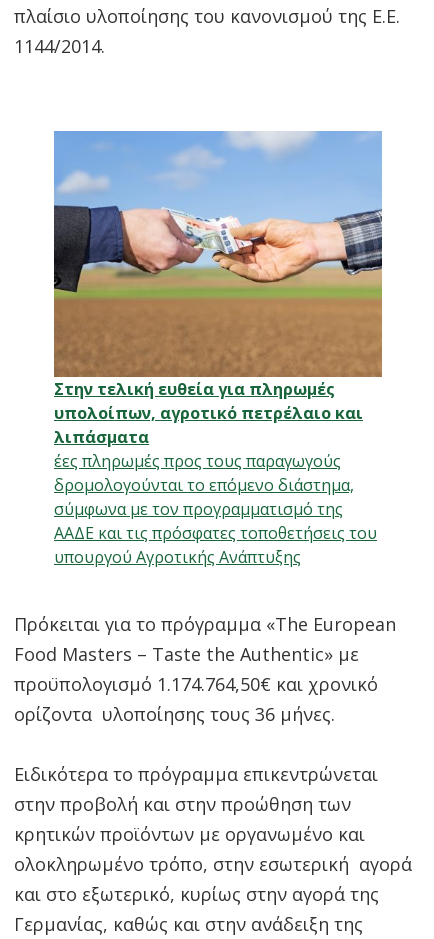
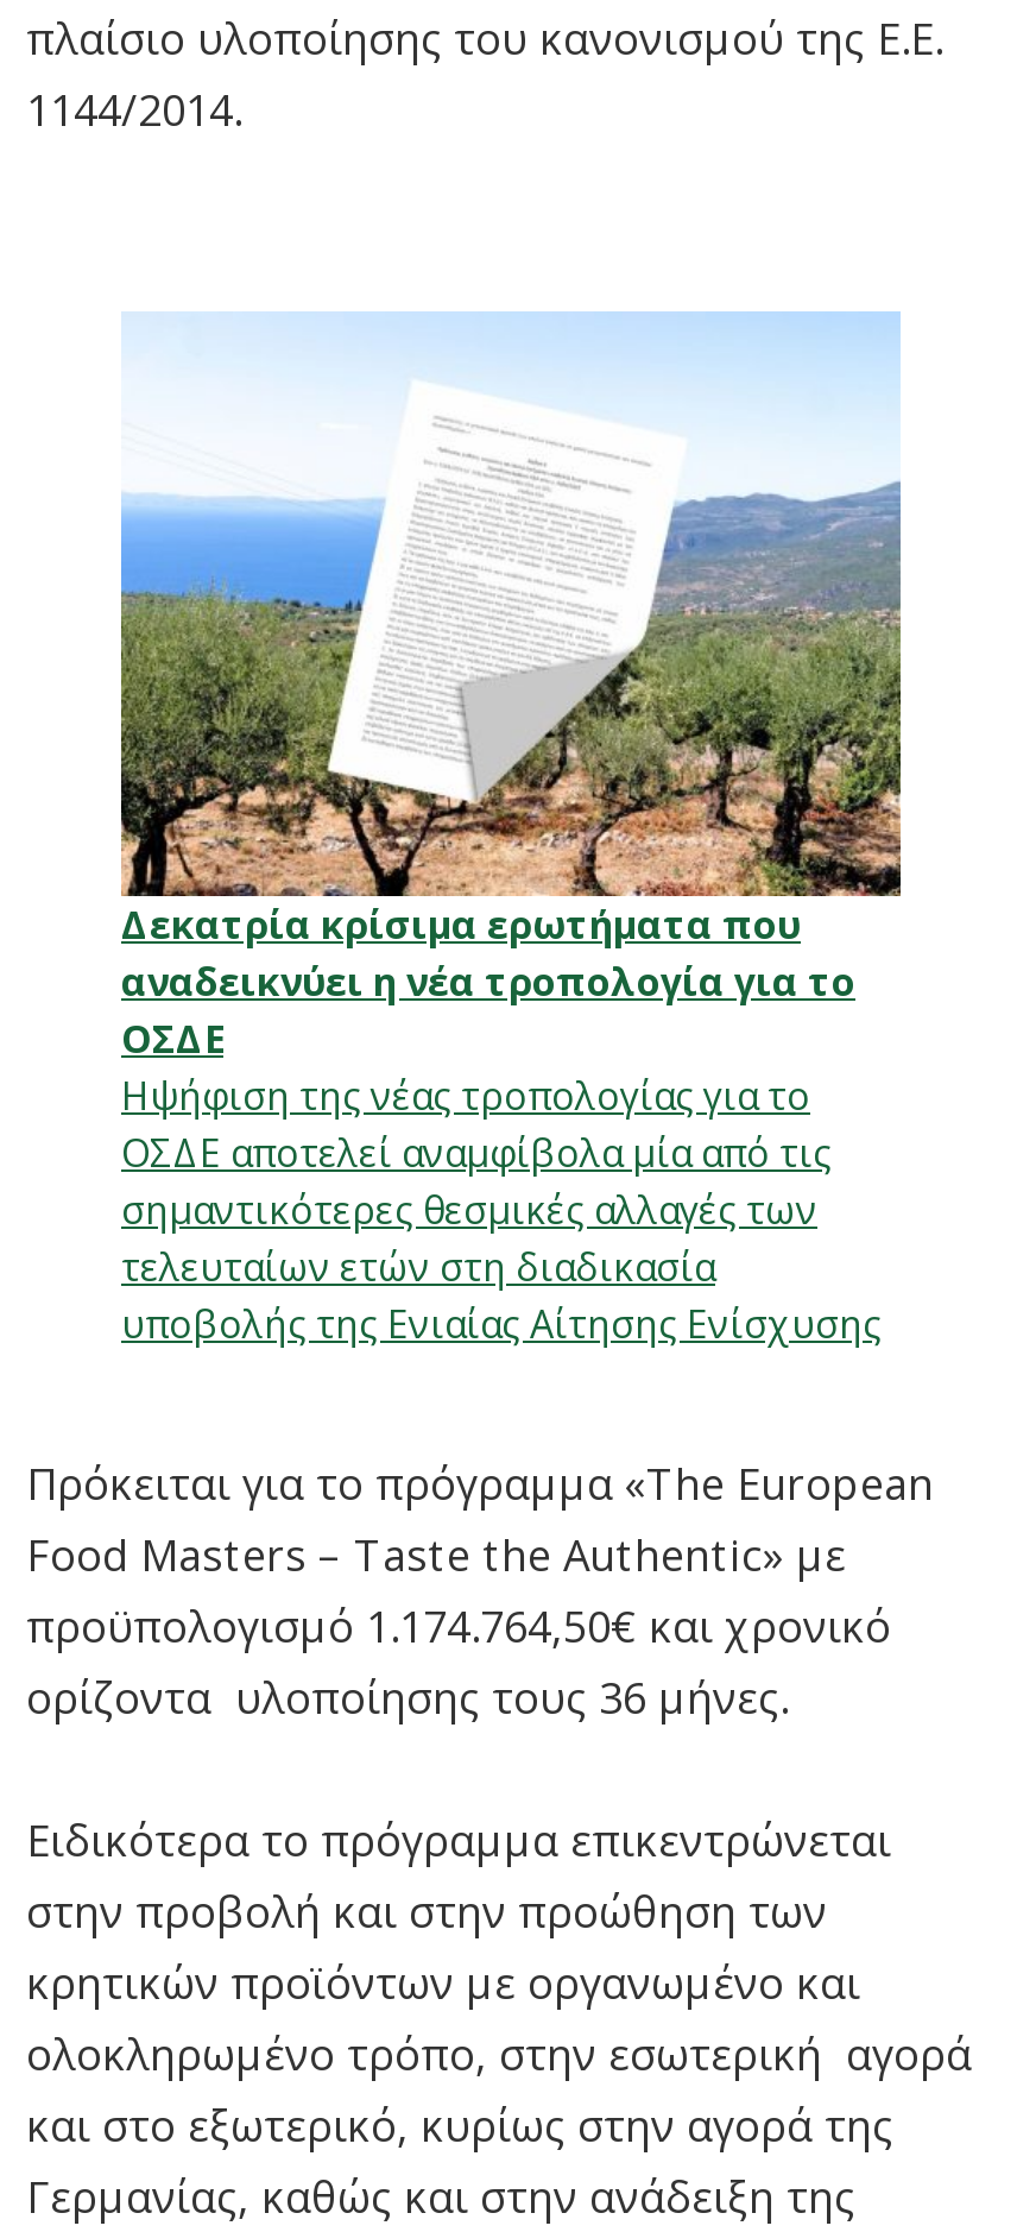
- [image]
- Στην τελική ευθεία για πληρωμές
- υπολοίπων, αγροτικό πετρέλαιο και
- λιπάσματα
- έες πληρωμές προς τους παραγωγούς
- δρομολογούνται το επόμενο διάστημα,
- σύμφωνα με τον προγραμματισμό της
- ΑΑΔΕ και τις πρόσφατες τοποθετήσεις του
- υπουργού Αγροτικής Ανάπτυξης
+ [image]
+ Δεκατρία κρίσιμα ερωτήματα που
+ αναδεικνύει η νέα τροπολογία για το
+ ΟΣΔΕ
+ Ηψήφιση της νέας τροπολογίας για το
+ ΟΣΔΕ αποτελεί αναμφίβολα μία από τις
+ σημαντικότερες θεσμικές αλλαγές των
+ τελευταίων ετών στη διαδικασία
+ υποβολής της Ενιαίας Αίτησης Ενίσχυσης
